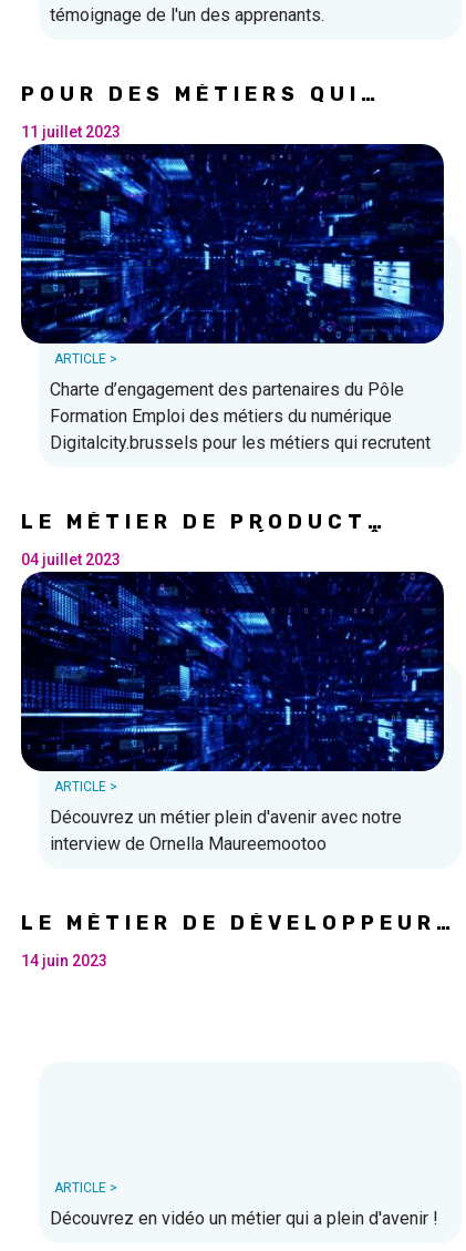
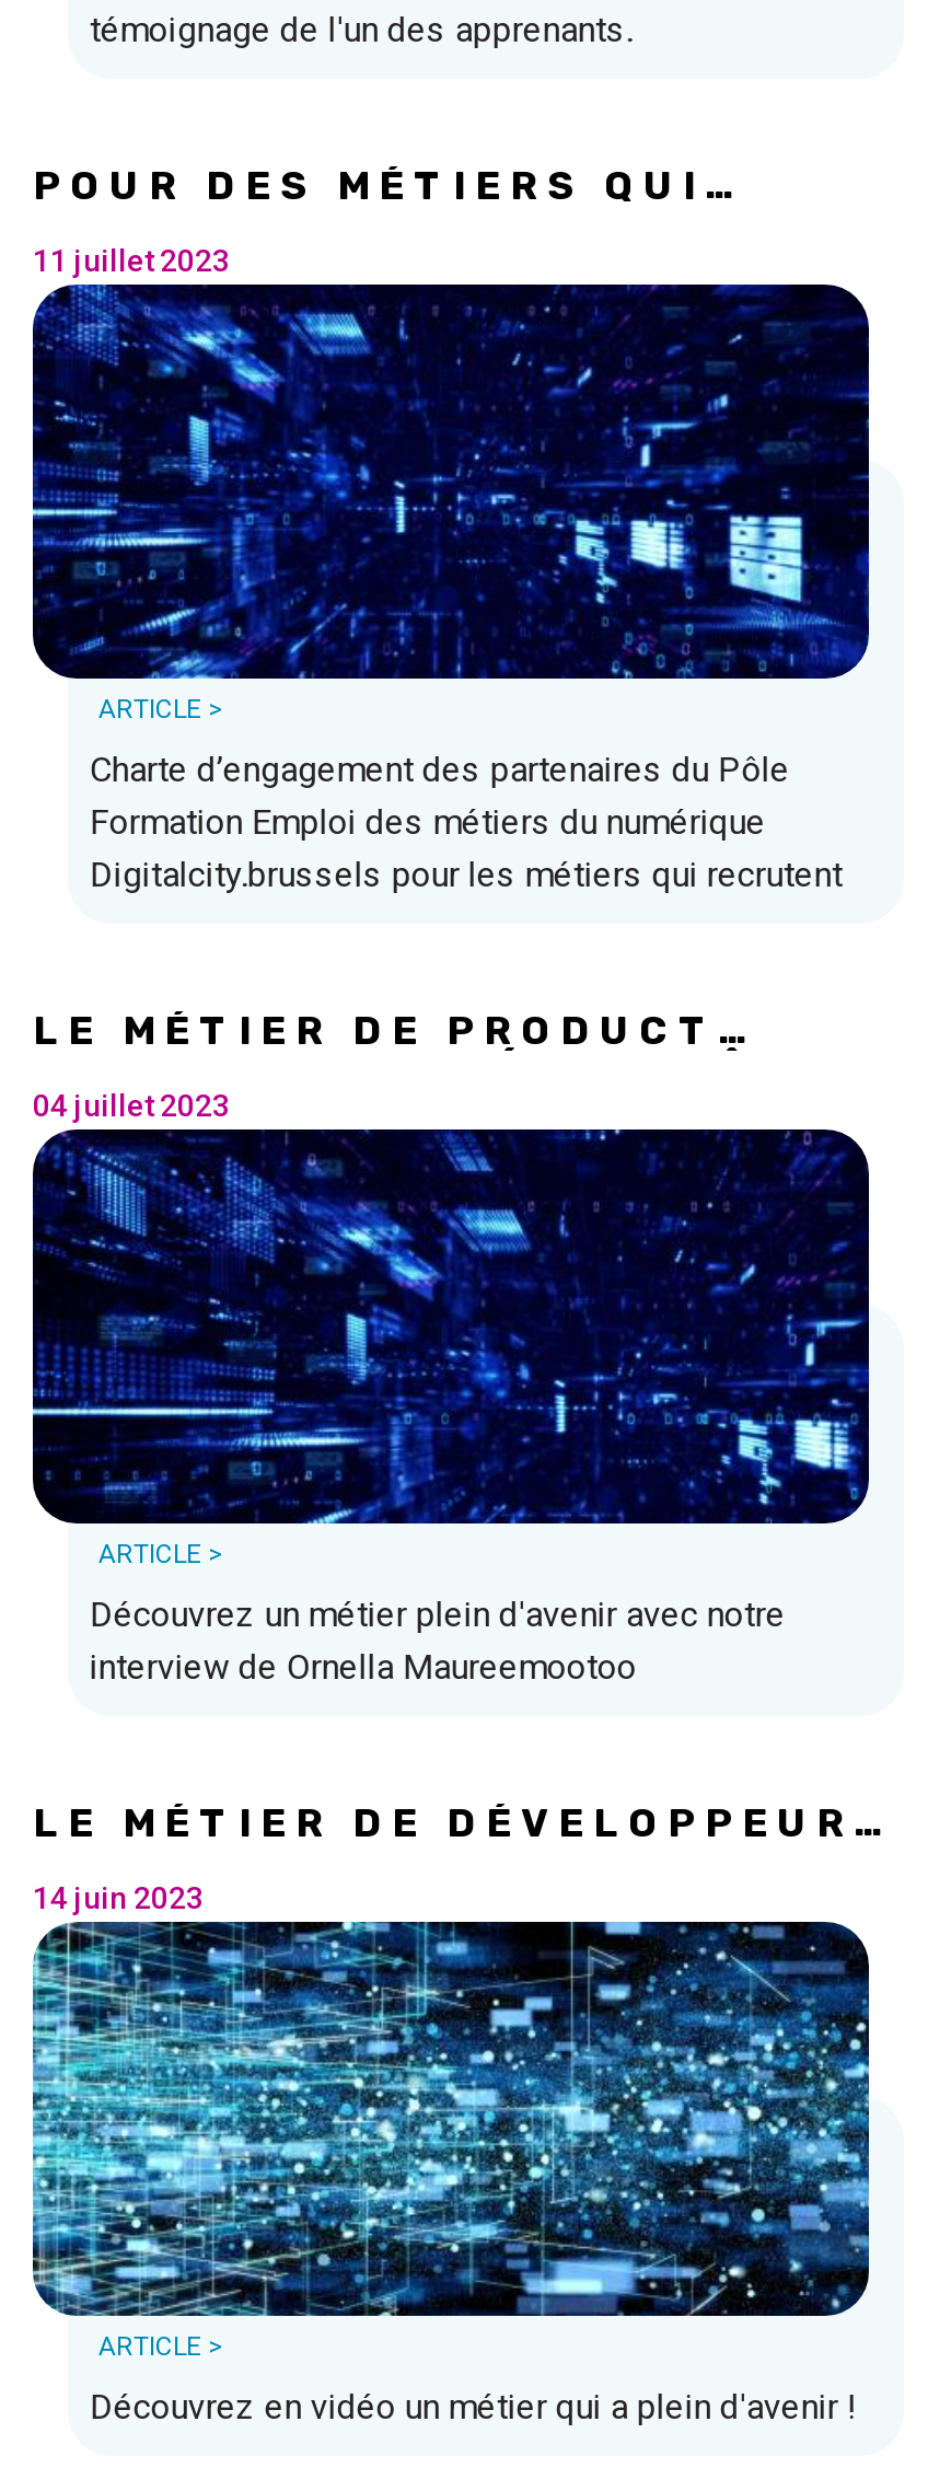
+ [image]
